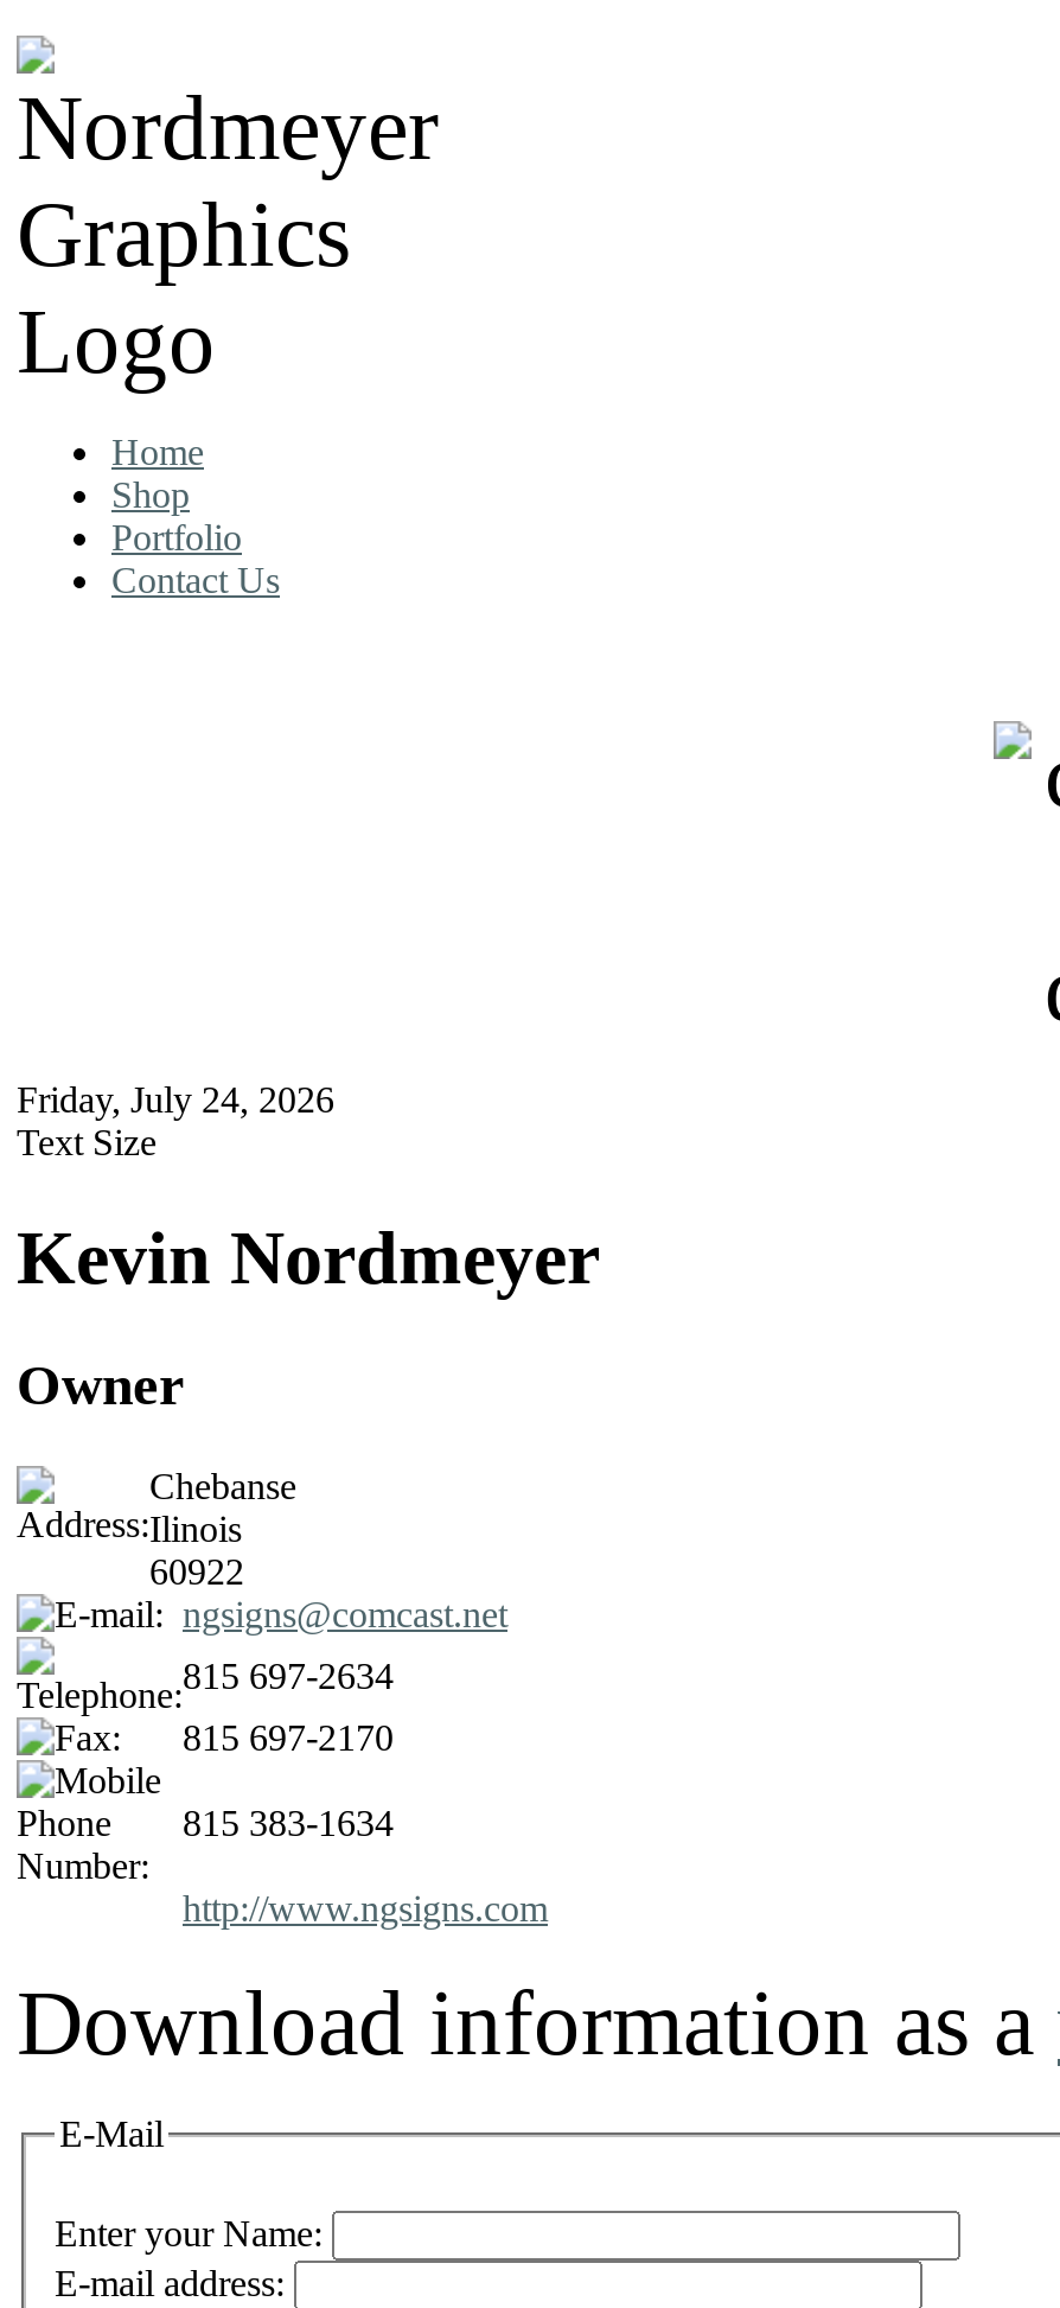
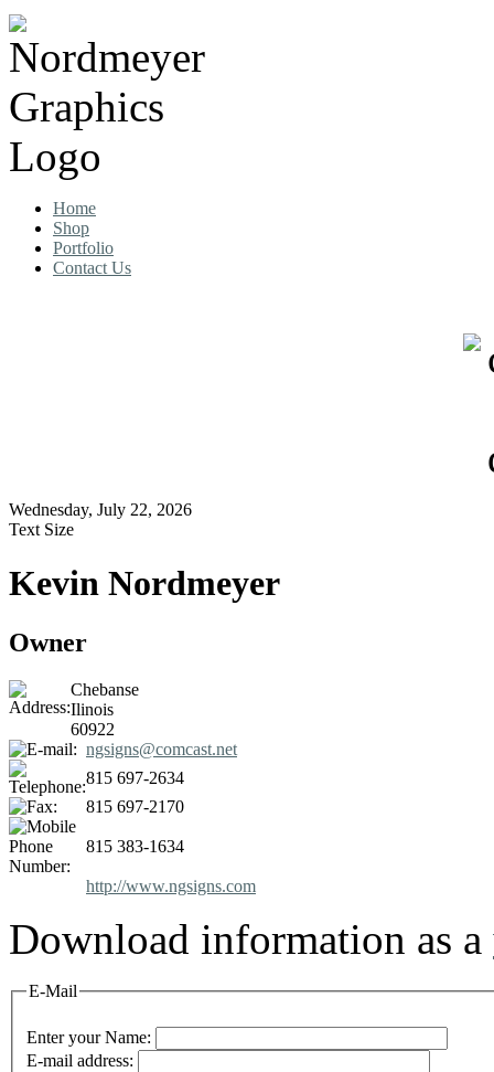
- Friday, July 24, 2026
+ Wednesday, July 22, 2026
